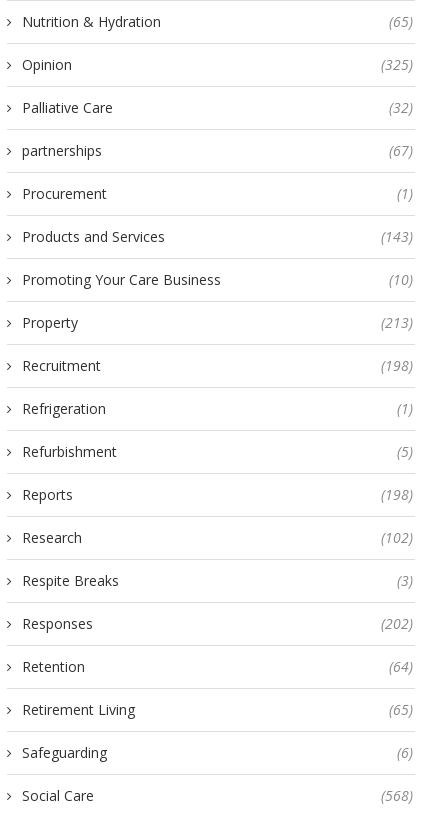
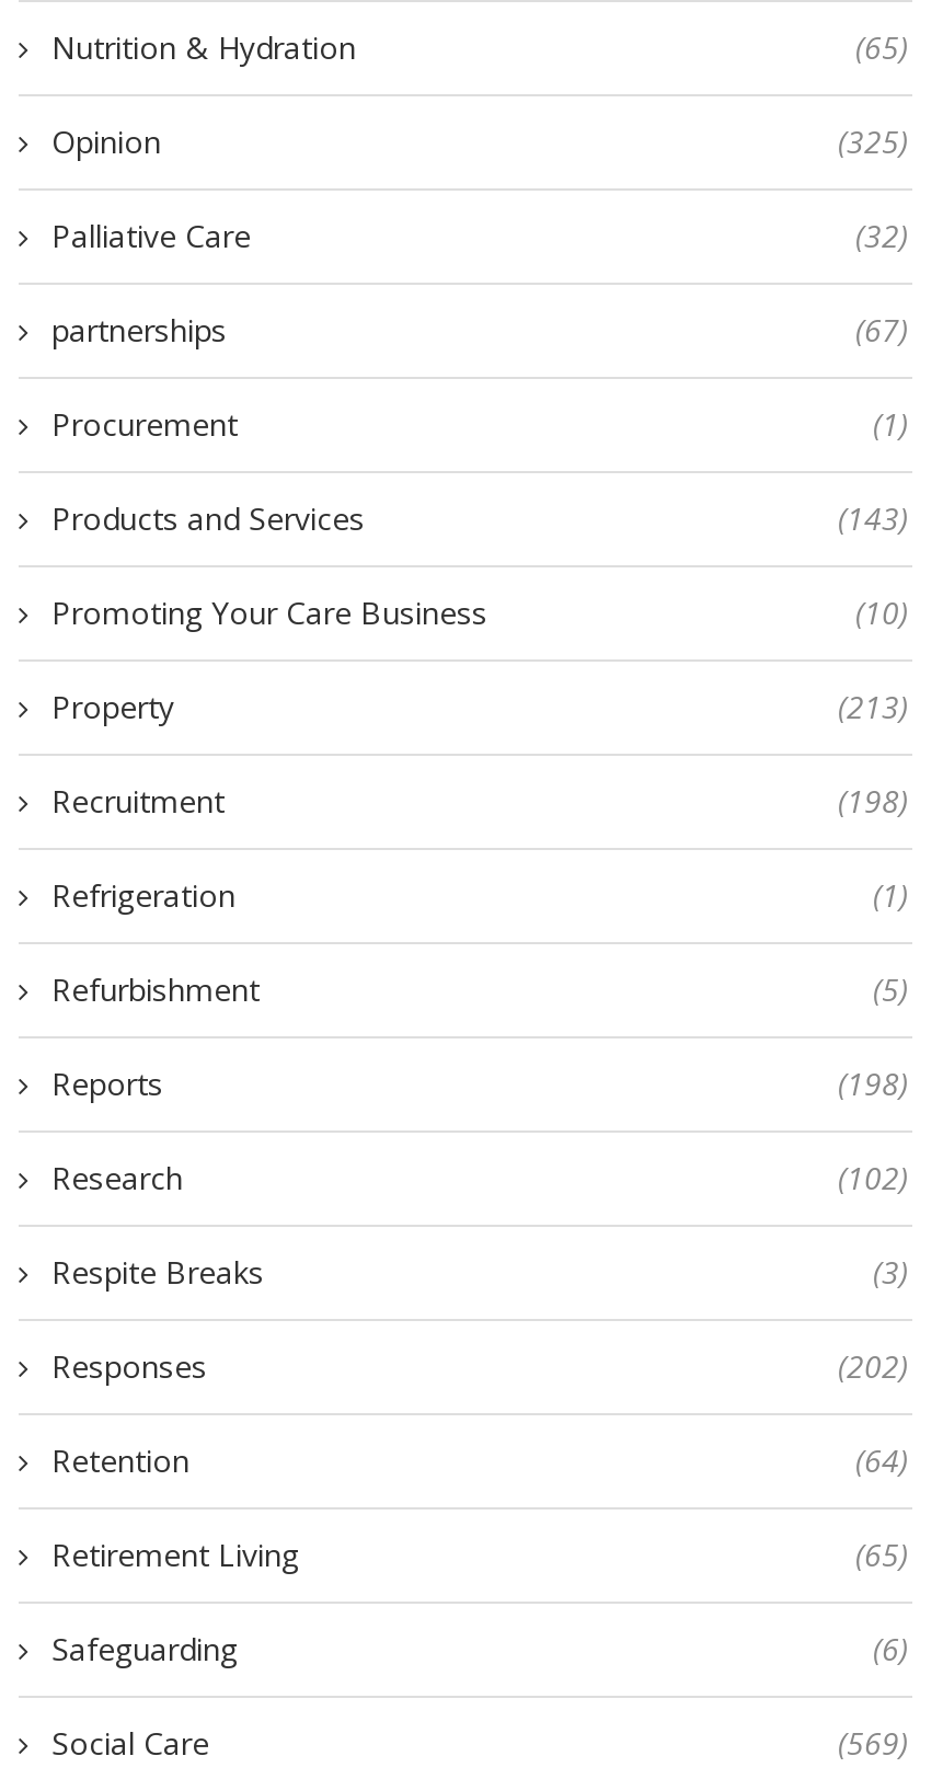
- (568)
+ (569)
